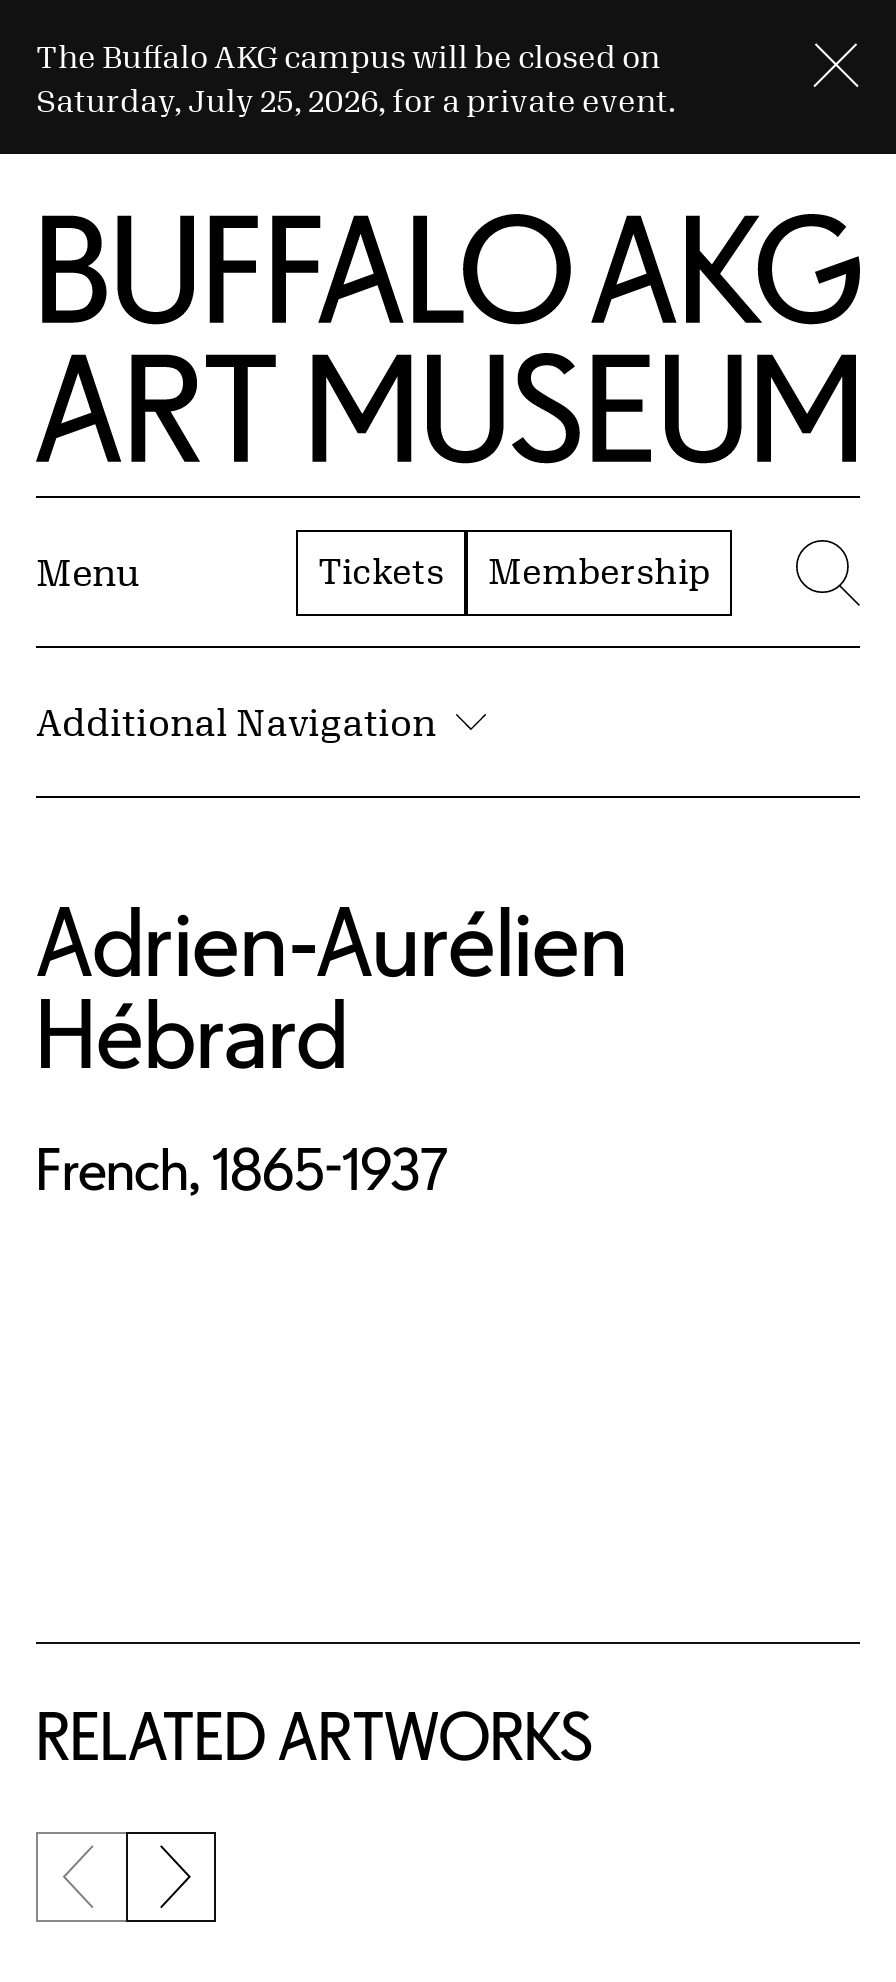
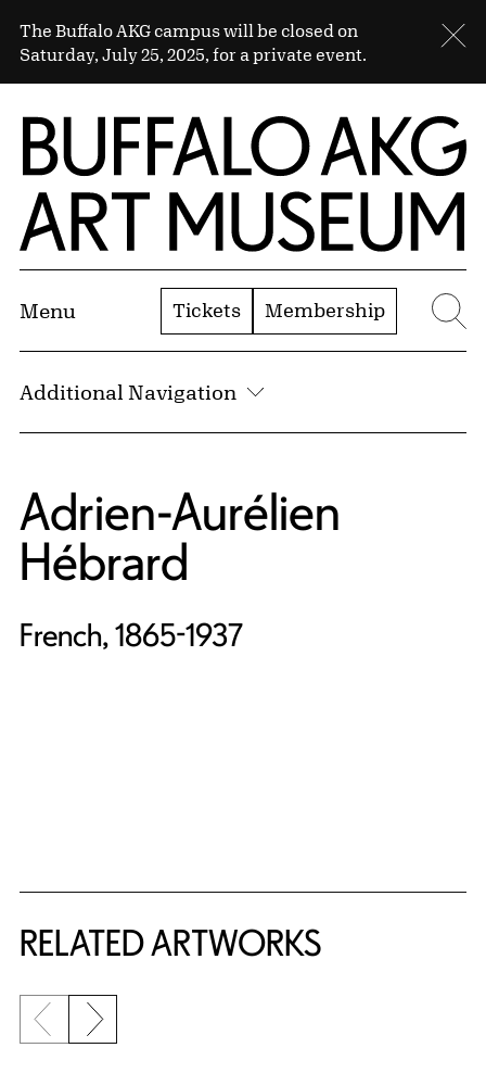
- Saturday, July 25, 2026, for a private event.
+ Saturday, July 25, 2025, for a private event.
